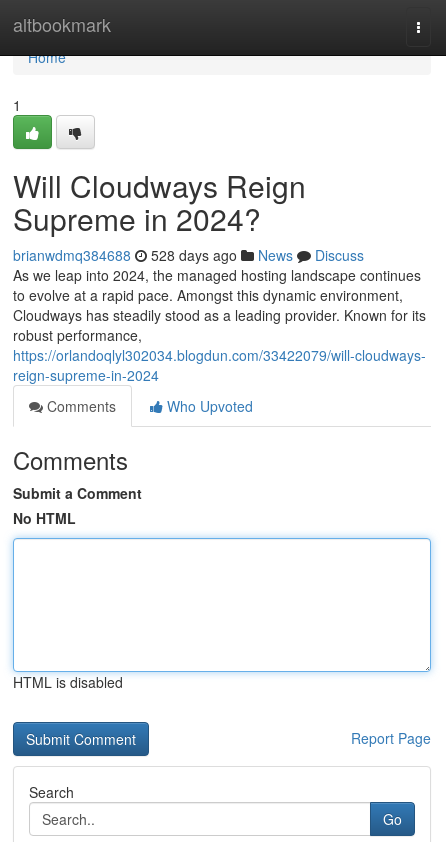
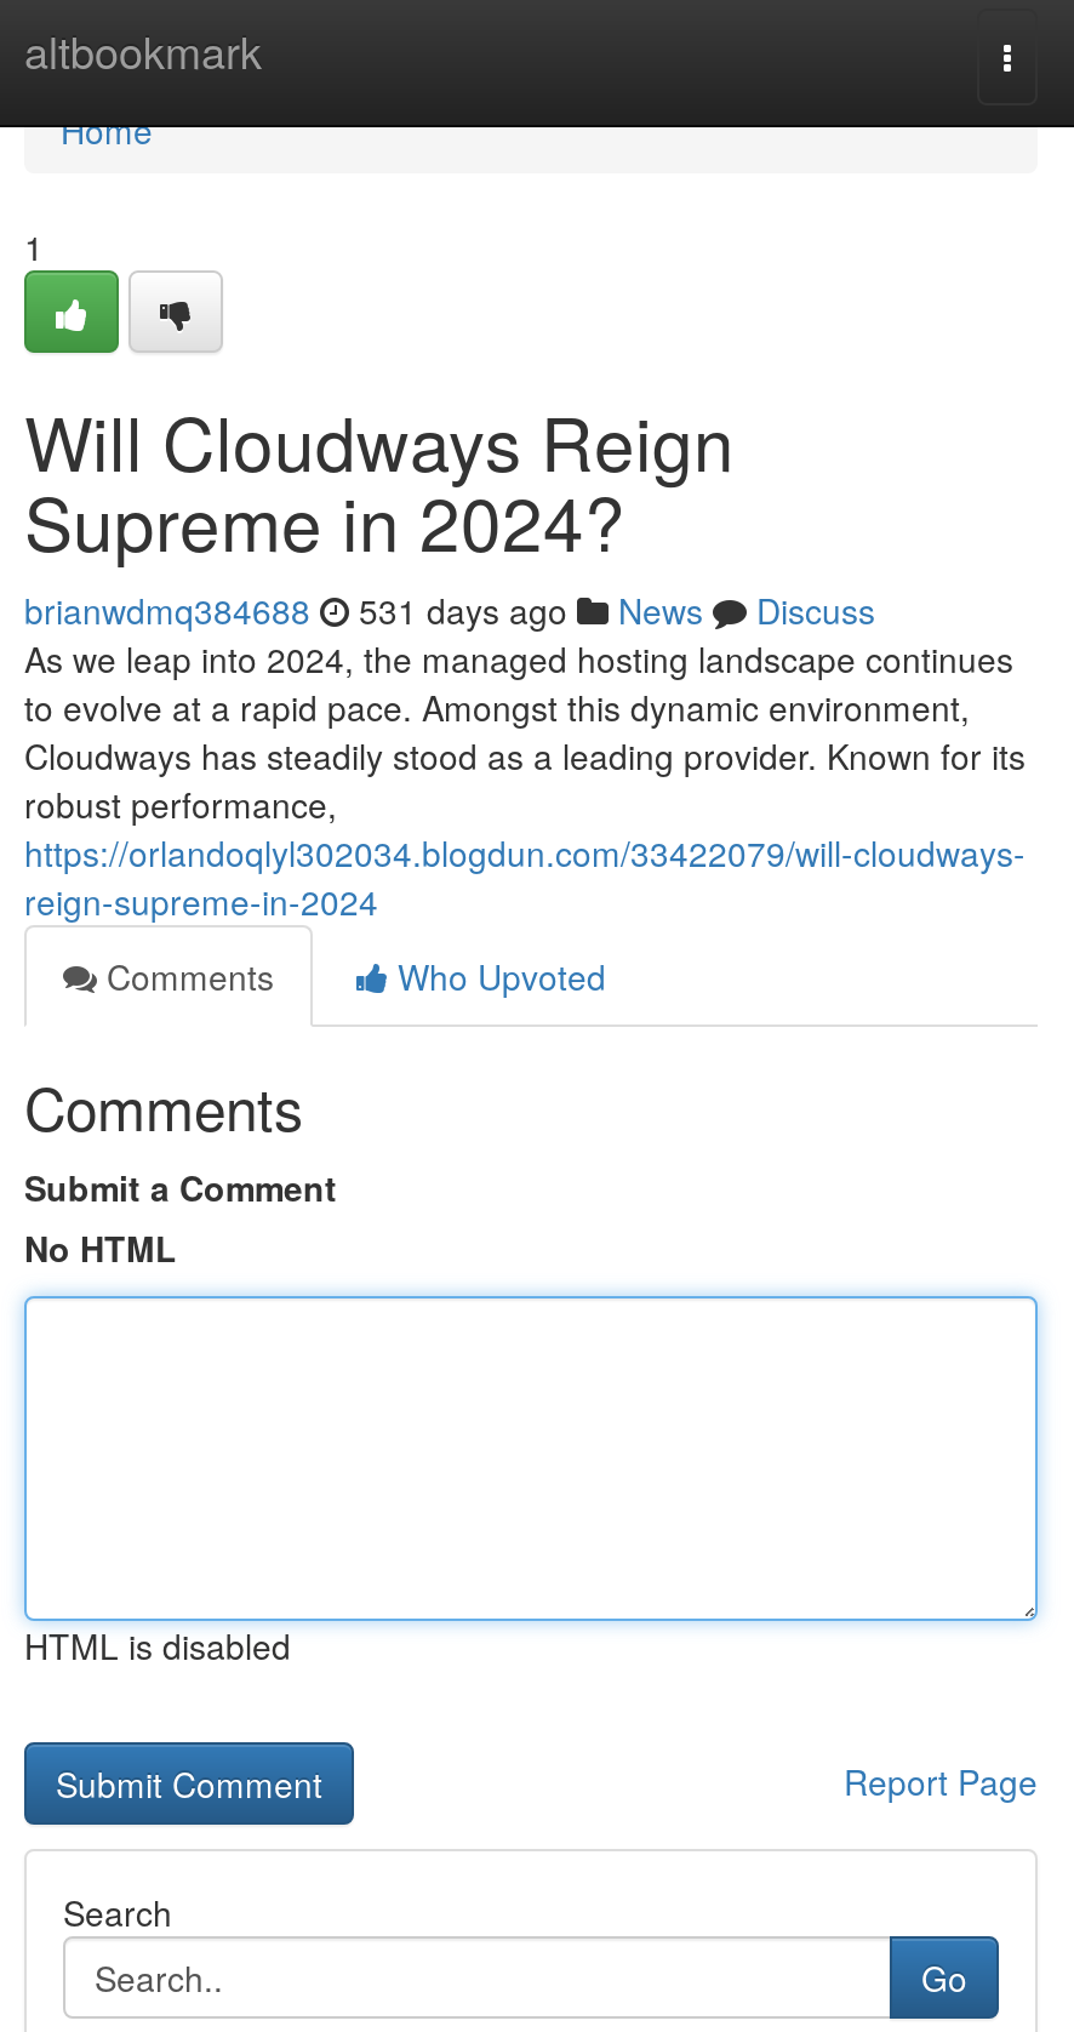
- brianwdmq384688 528 days ago News Discuss
+ brianwdmq384688 531 days ago News Discuss
